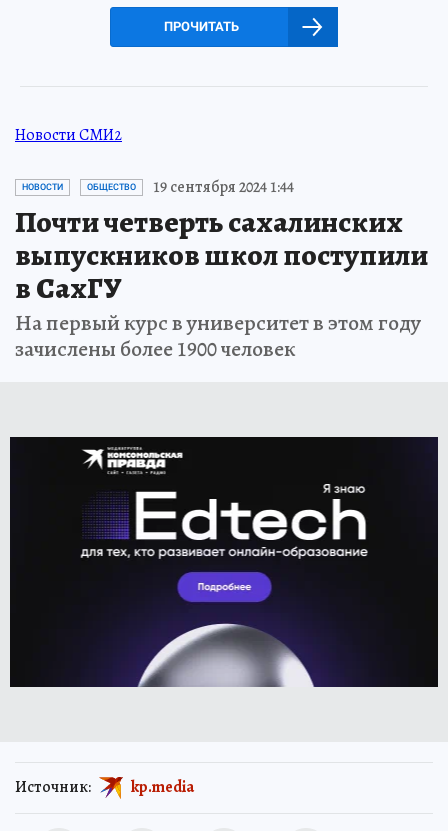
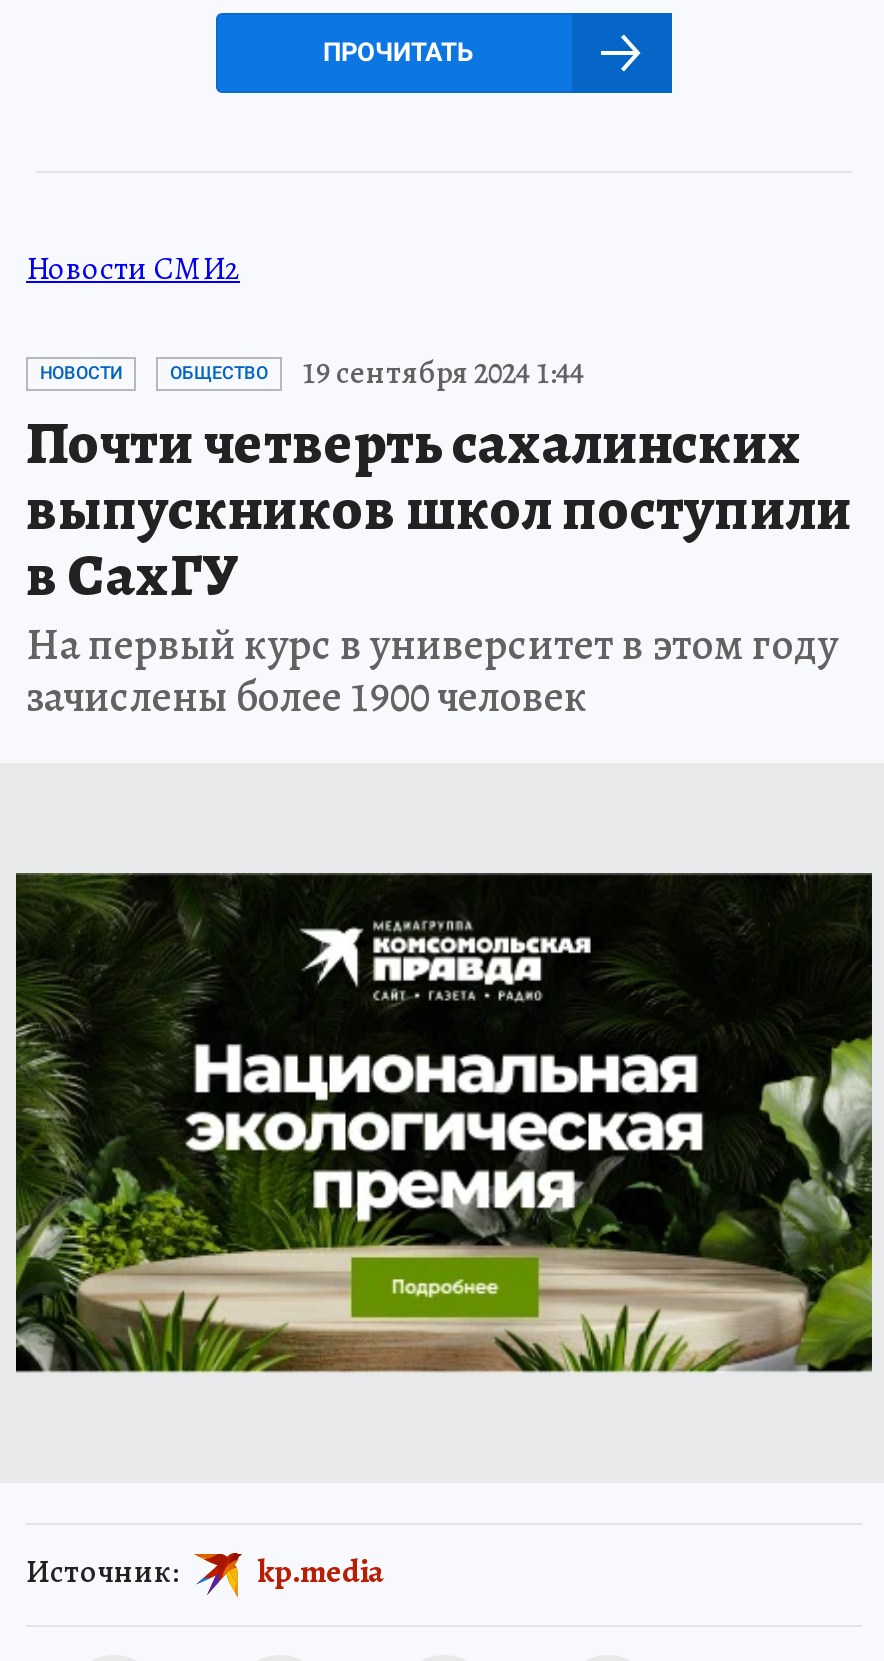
- [image]
+ [image]
